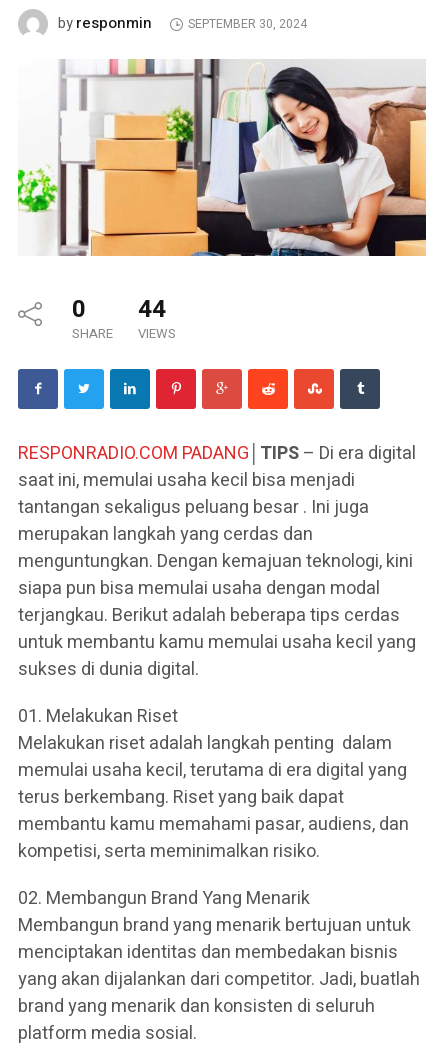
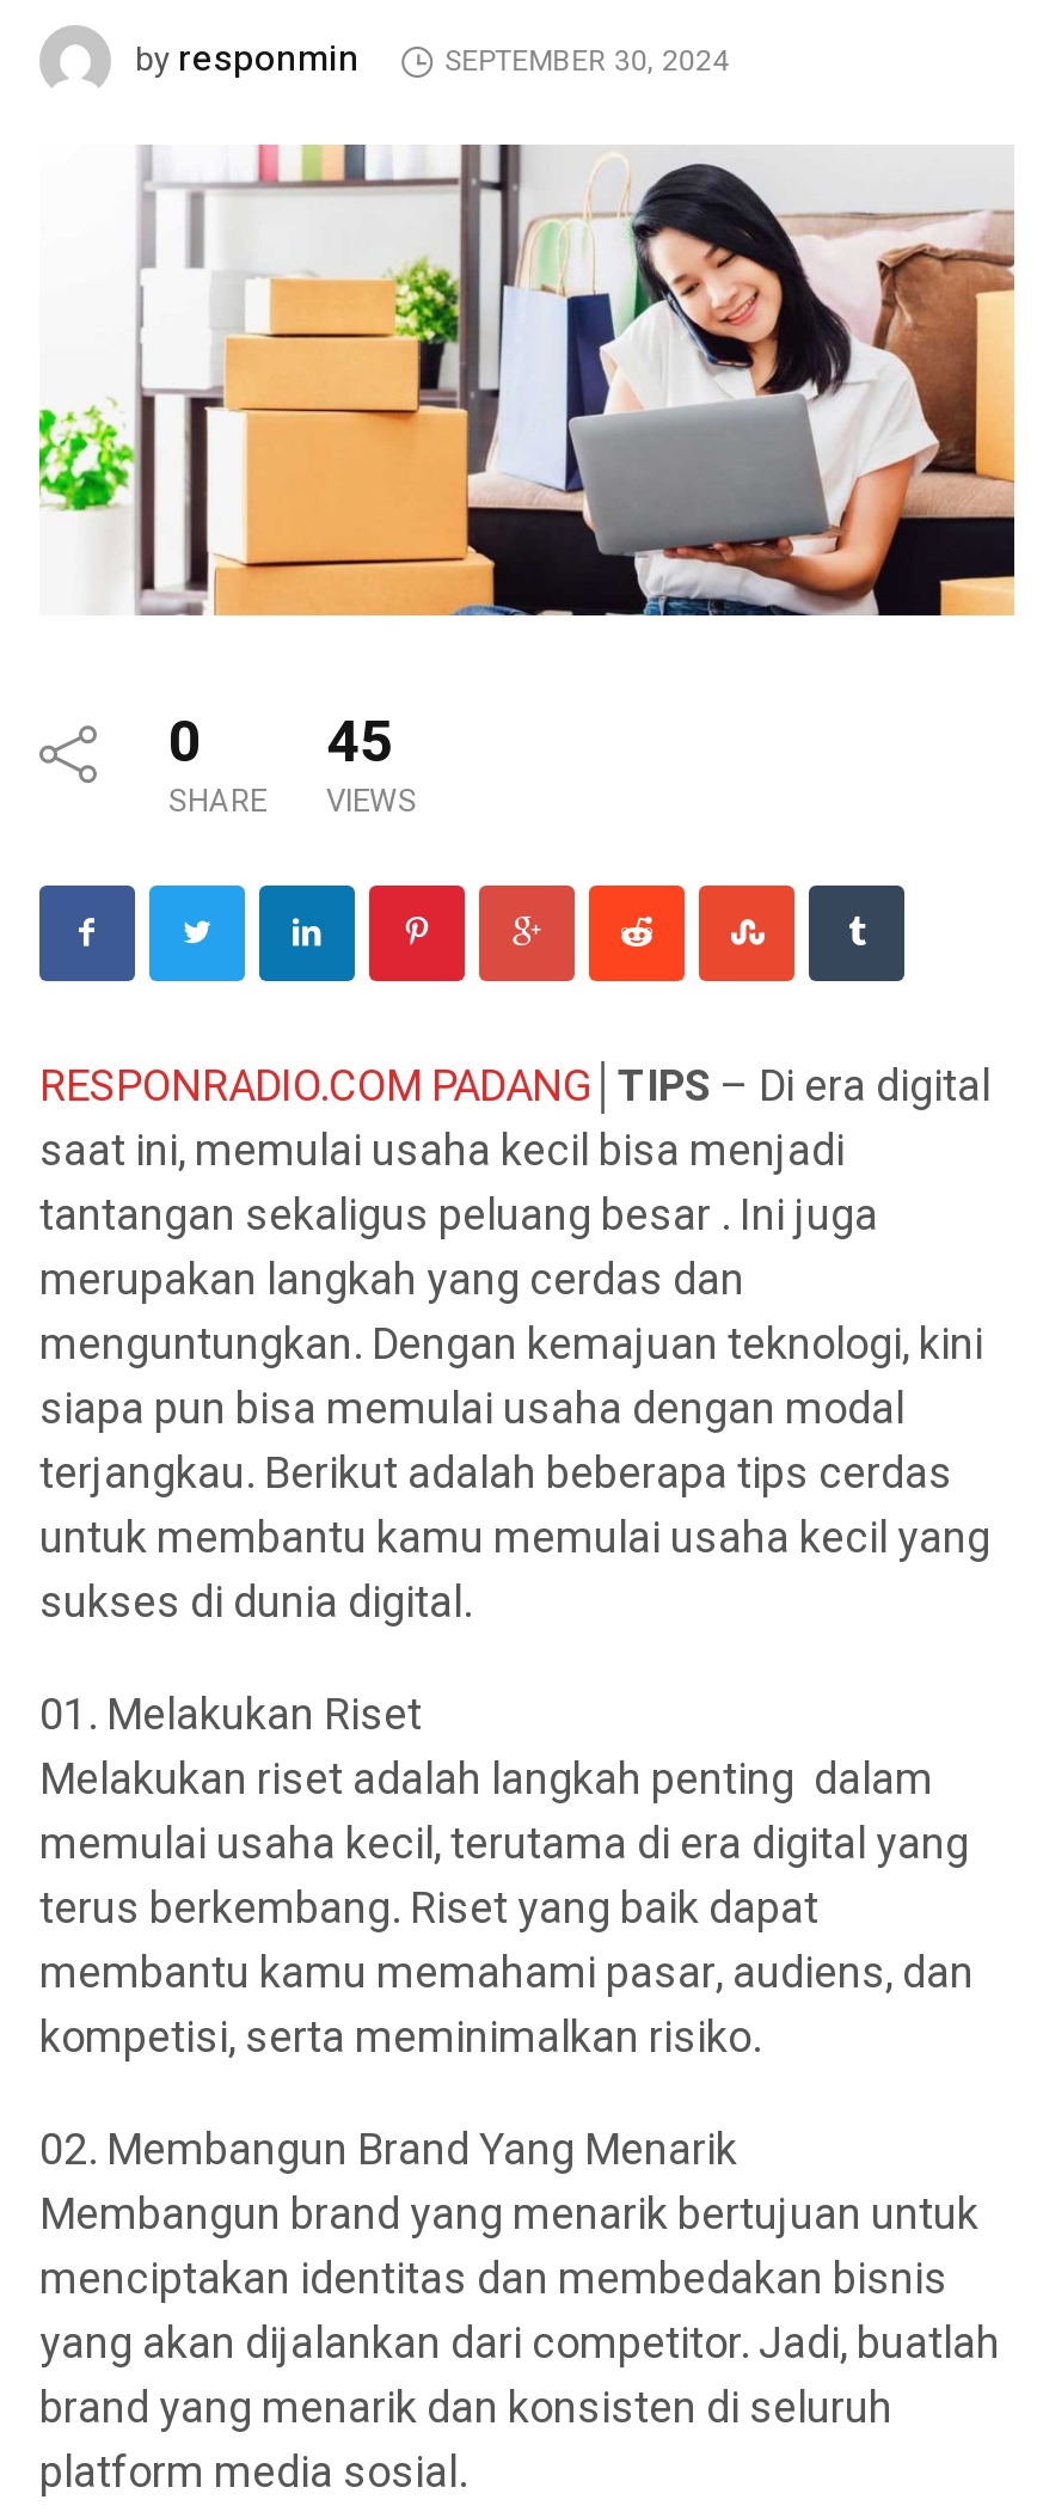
- 0 44
+ 0 45
